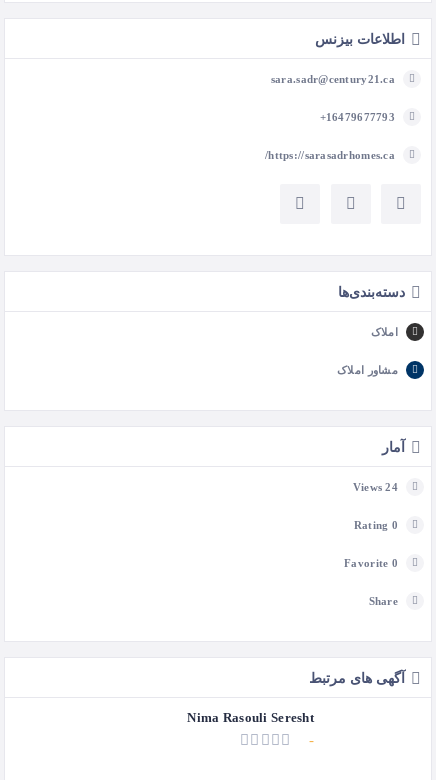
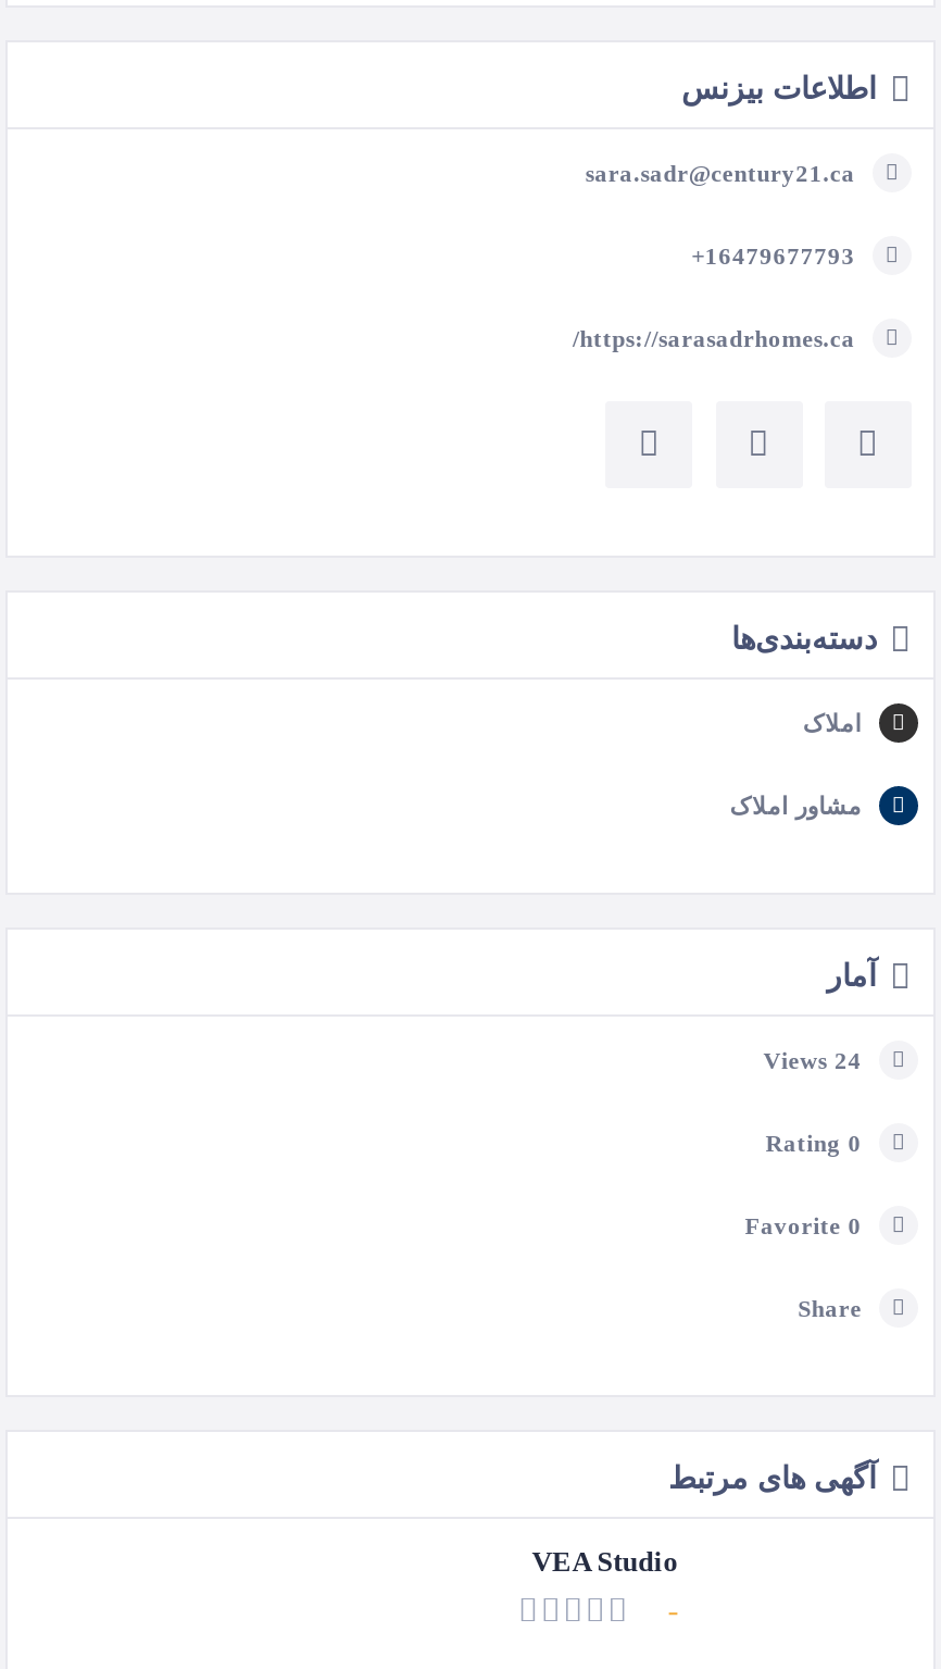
- Nima Rasouli Seresht
+ VEA Studio
